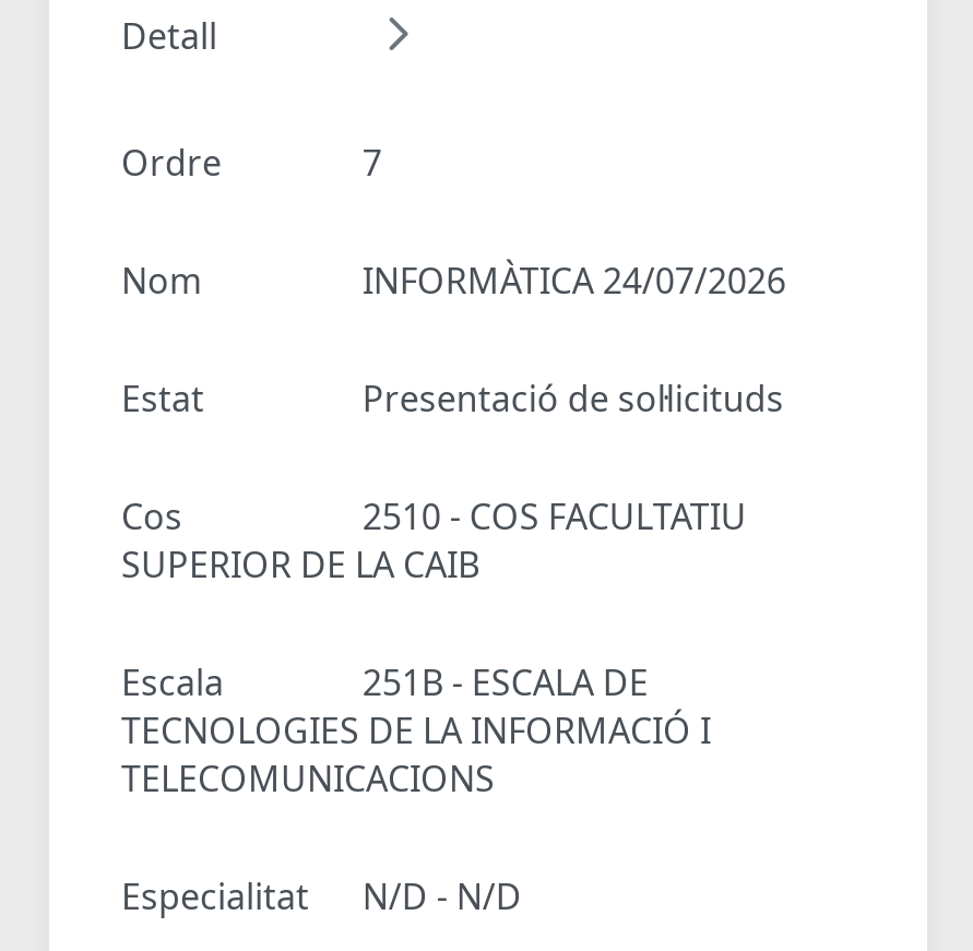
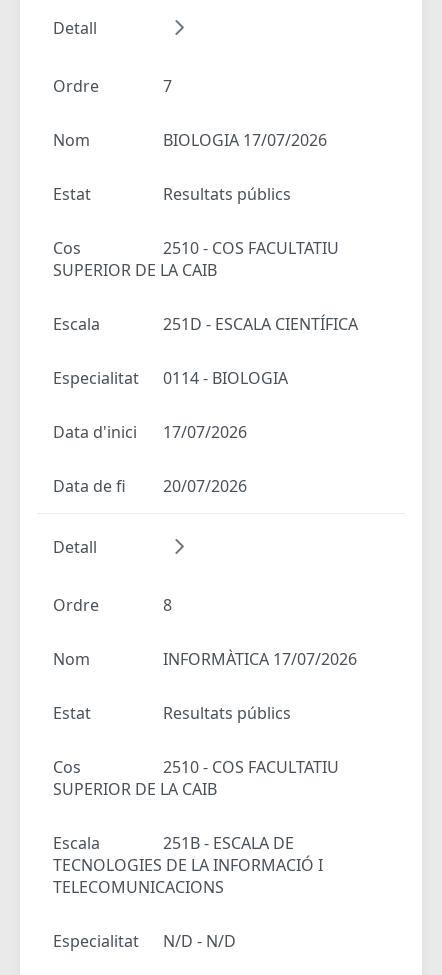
- INFORMÀTICA 24/07/2026
+ BIOLOGIA 17/07/2026

- Presentació de sol·licituds
+ Resultats públics
+ Cos
+ 2510 - COS FACULTATIU
+ SUPERIOR DE LA CAIB
+ Escala
+ 251D - ESCALA CIENTÍFICA
+ Especialitat
+ 0114 - BIOLOGIA
+ Data d'inici
+ 17/07/2026
+ Data de fi
+ 20/07/2026
+ Detall
+ Ordre
+ 8
+ Nom
+ INFORMÀTICA 17/07/2026
+ Estat
+ Resultats públics
